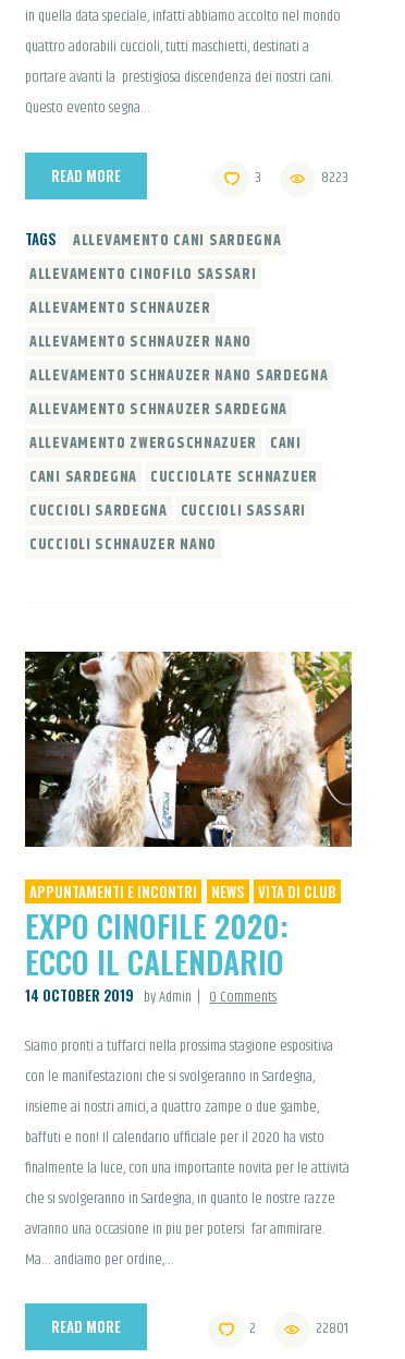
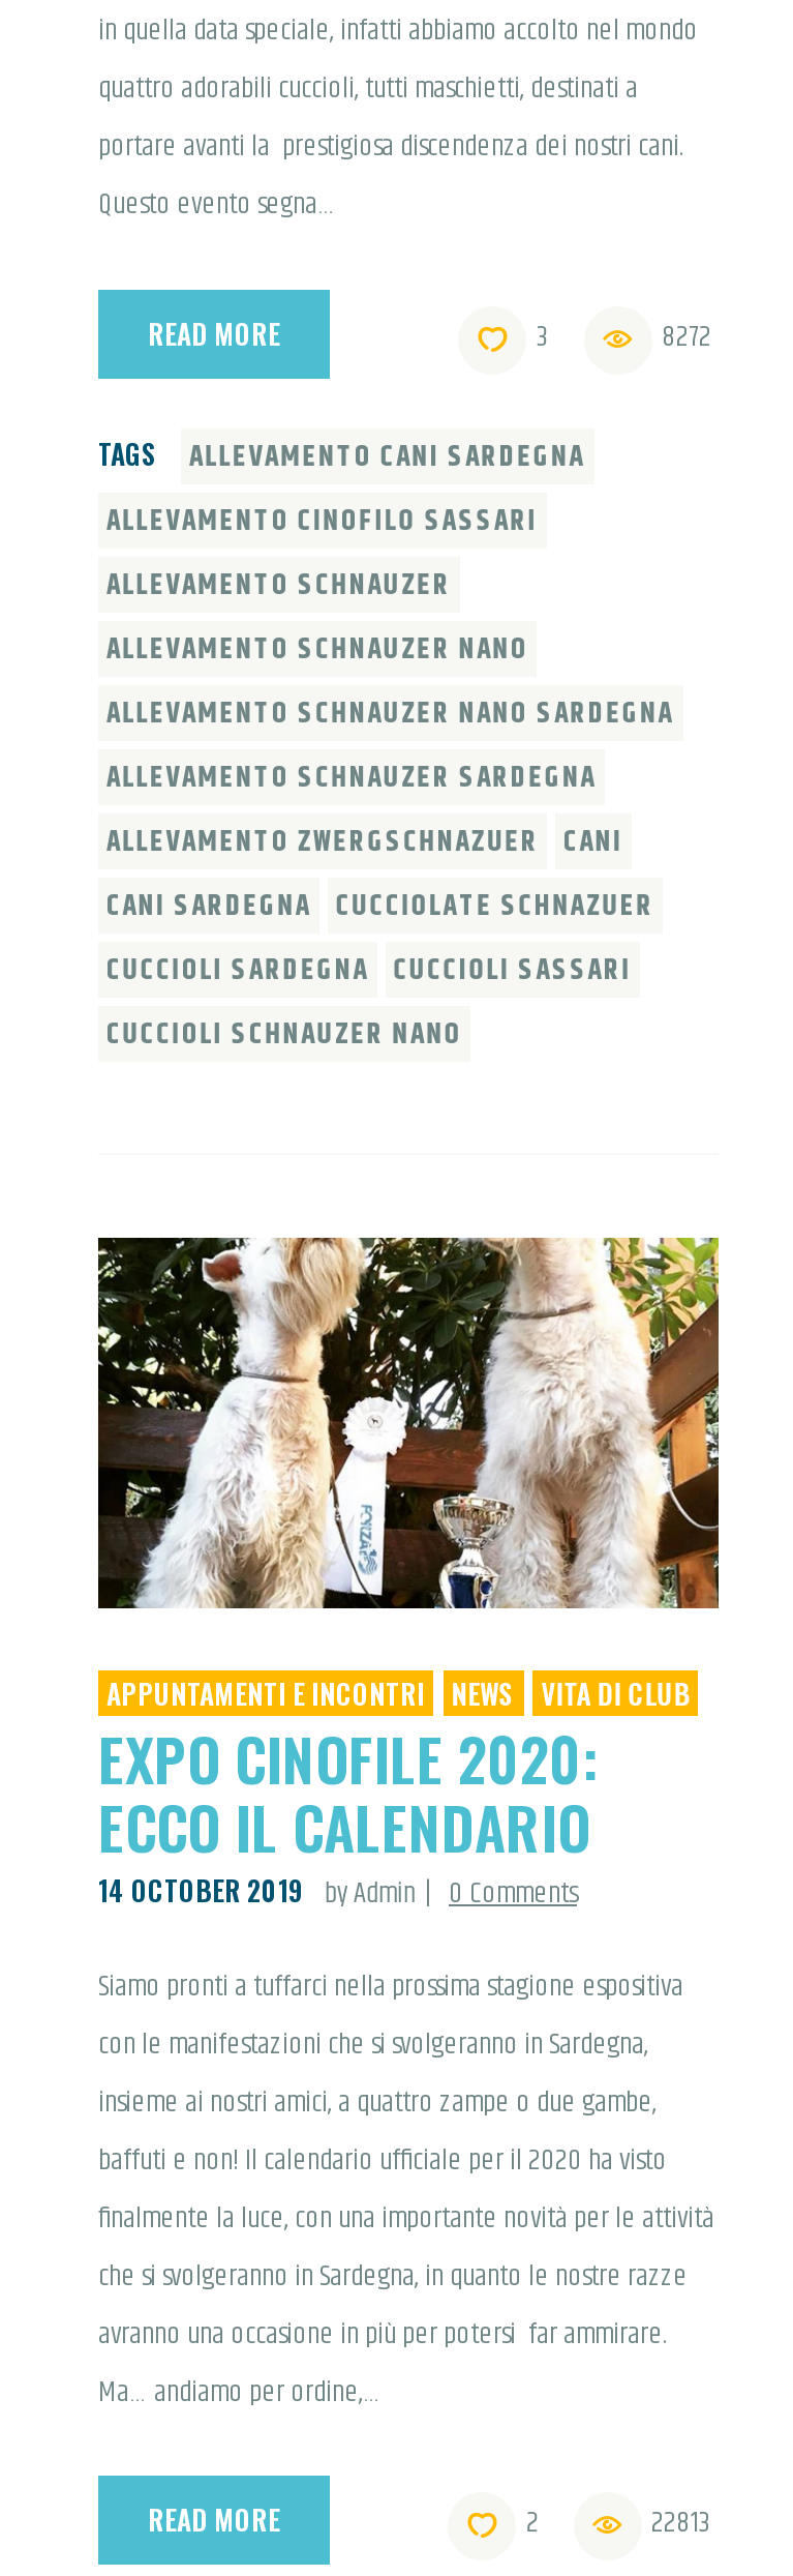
- 8223
+ 8272

- 22801
+ 22813
